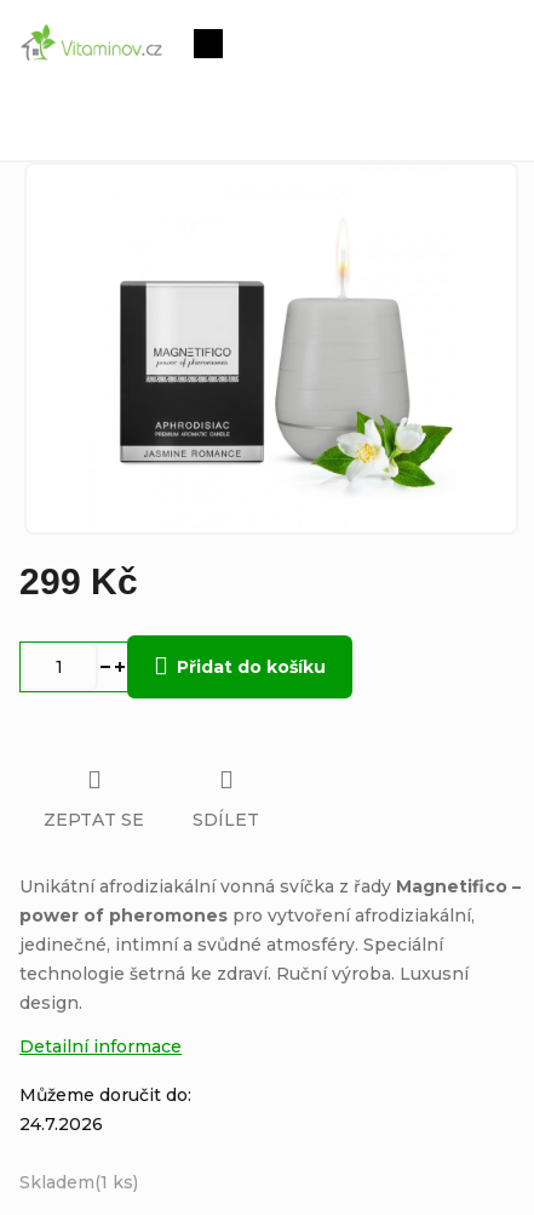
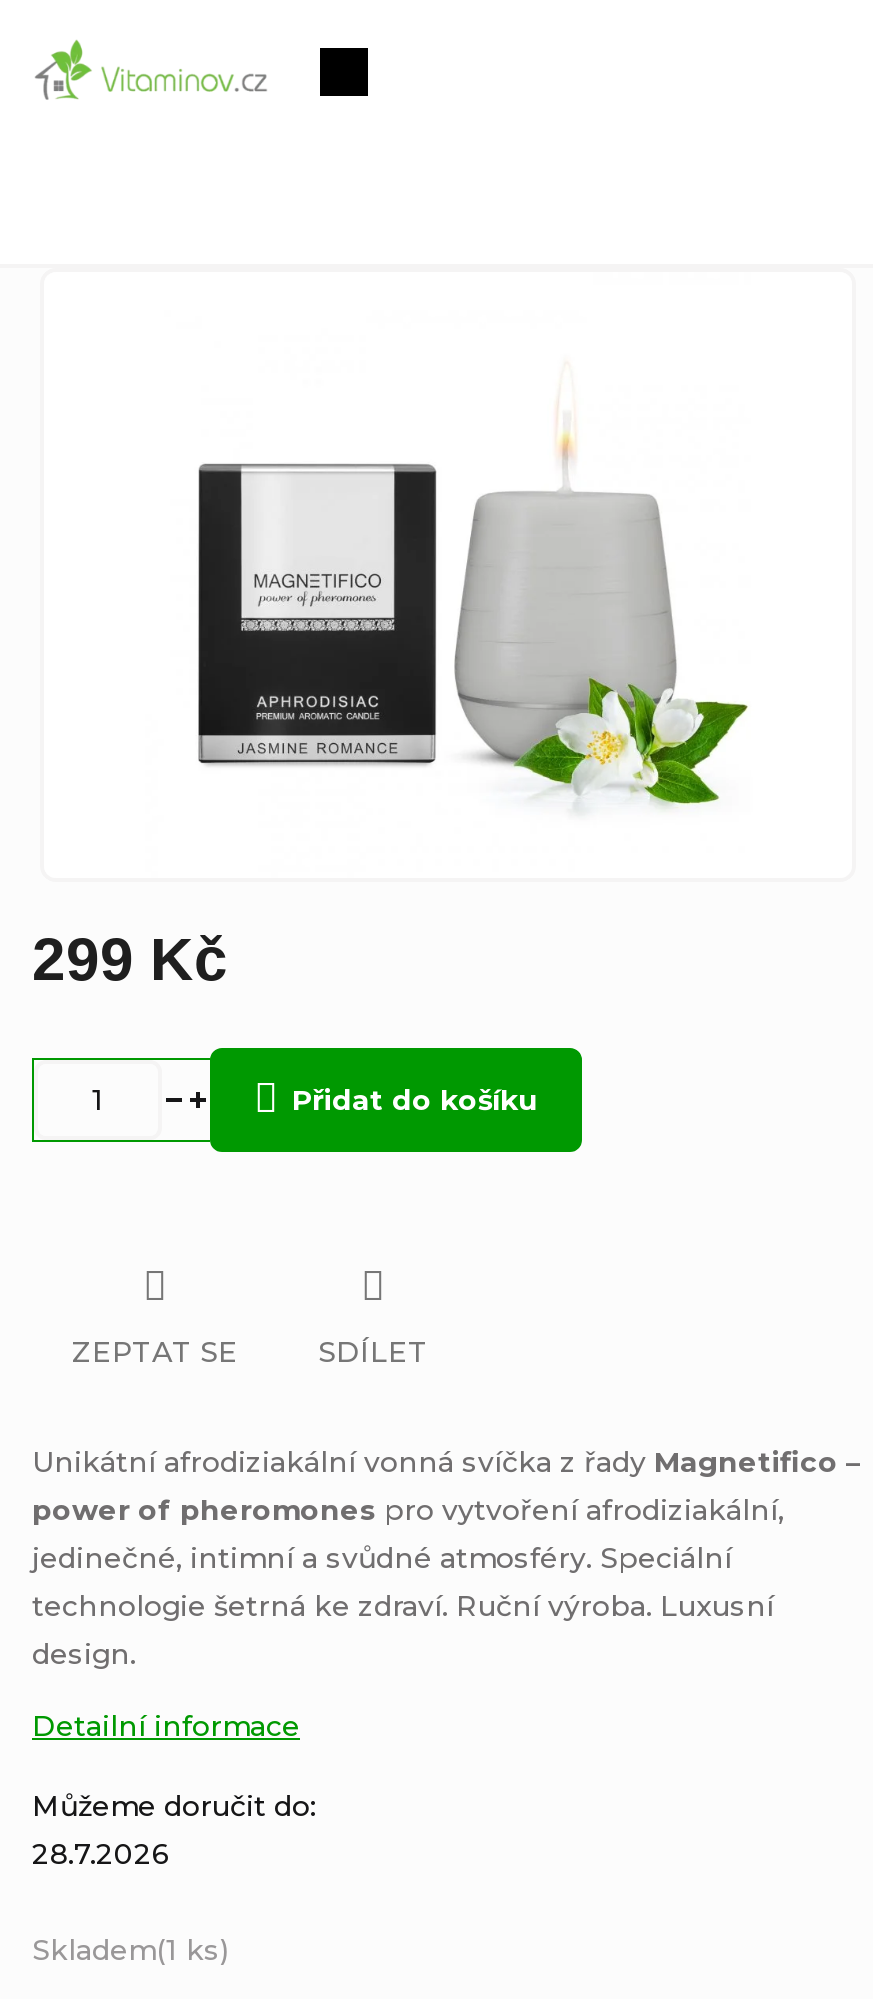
- 24.7.2026
+ 28.7.2026
